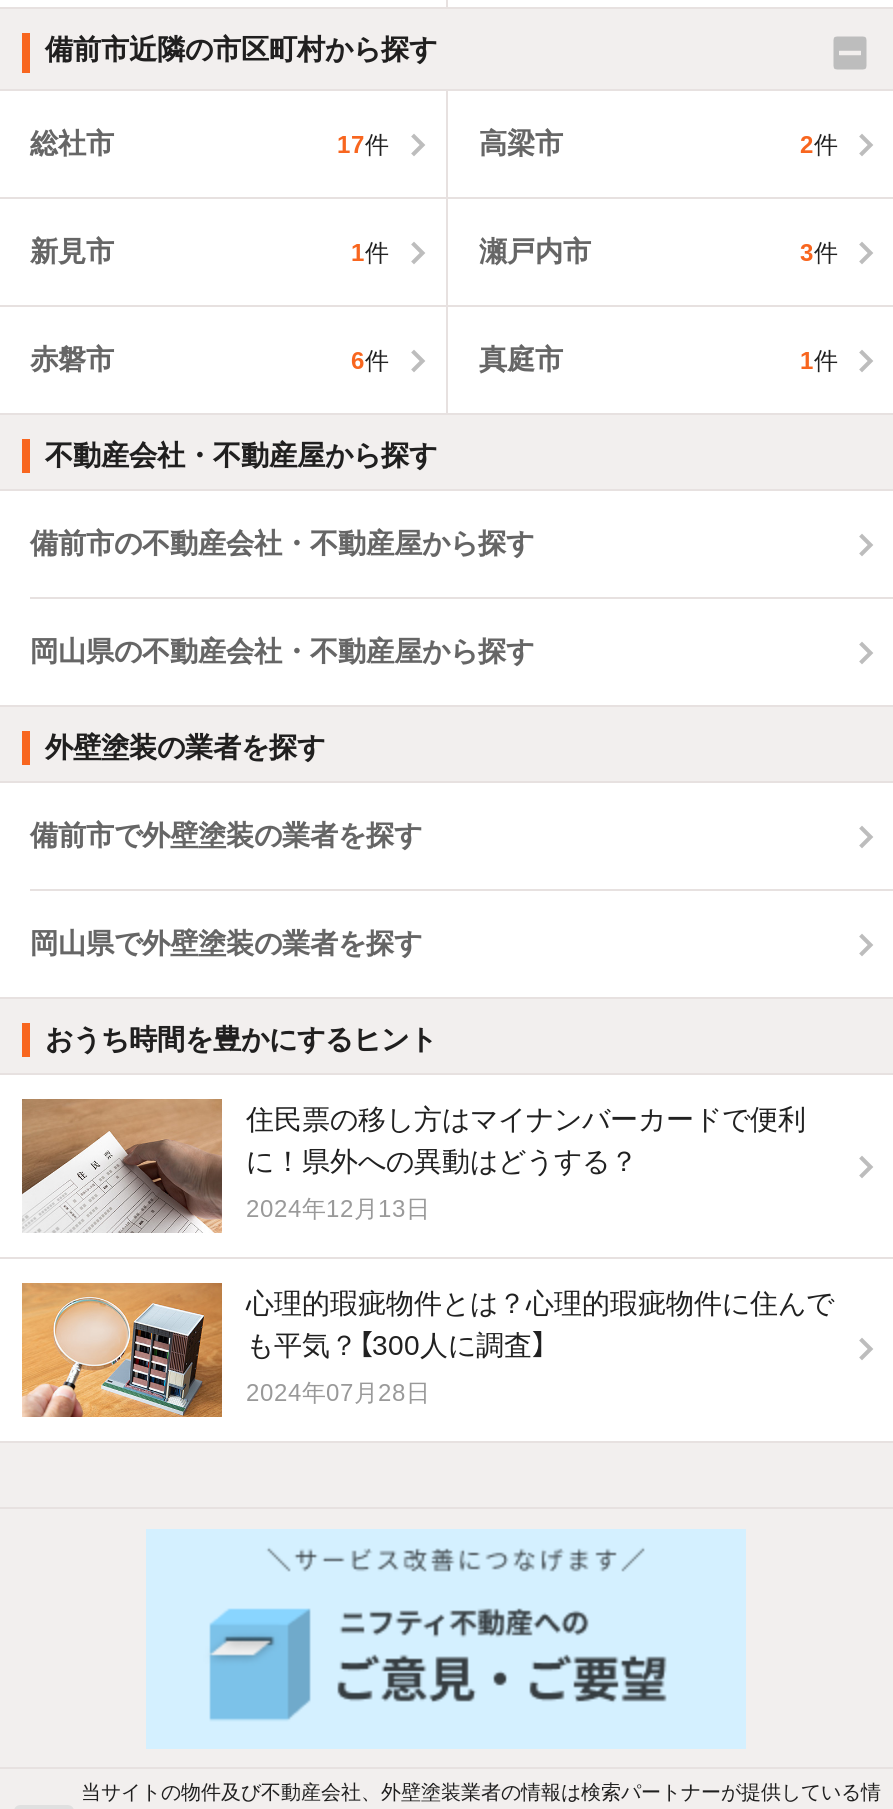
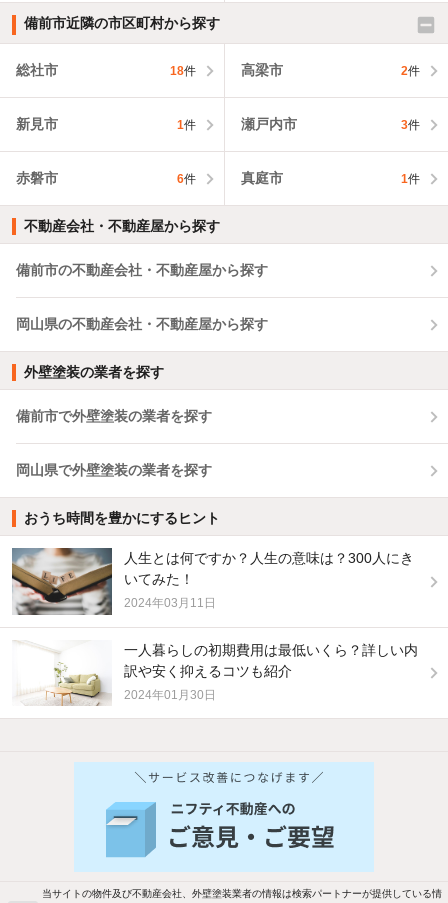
- 17件
+ 18件

- [image]
- 住民票の移し方はマイナンバーカードで便利
- に！県外への異動はどうする？
+ [image]
+ 人生とは何ですか？人生の意味は？300人にき
+ いてみた！

- 2024年12月13日
+ 2024年03月11日

- [image]
- 心理的瑕疵物件とは？心理的瑕疵物件に住んで
- も平気？【300人に調査】
+ [image]
+ 一人暮らしの初期費用は最低いくら？詳しい内
+ 訳や安く抑えるコツも紹介

- 2024年07月28日
+ 2024年01月30日
